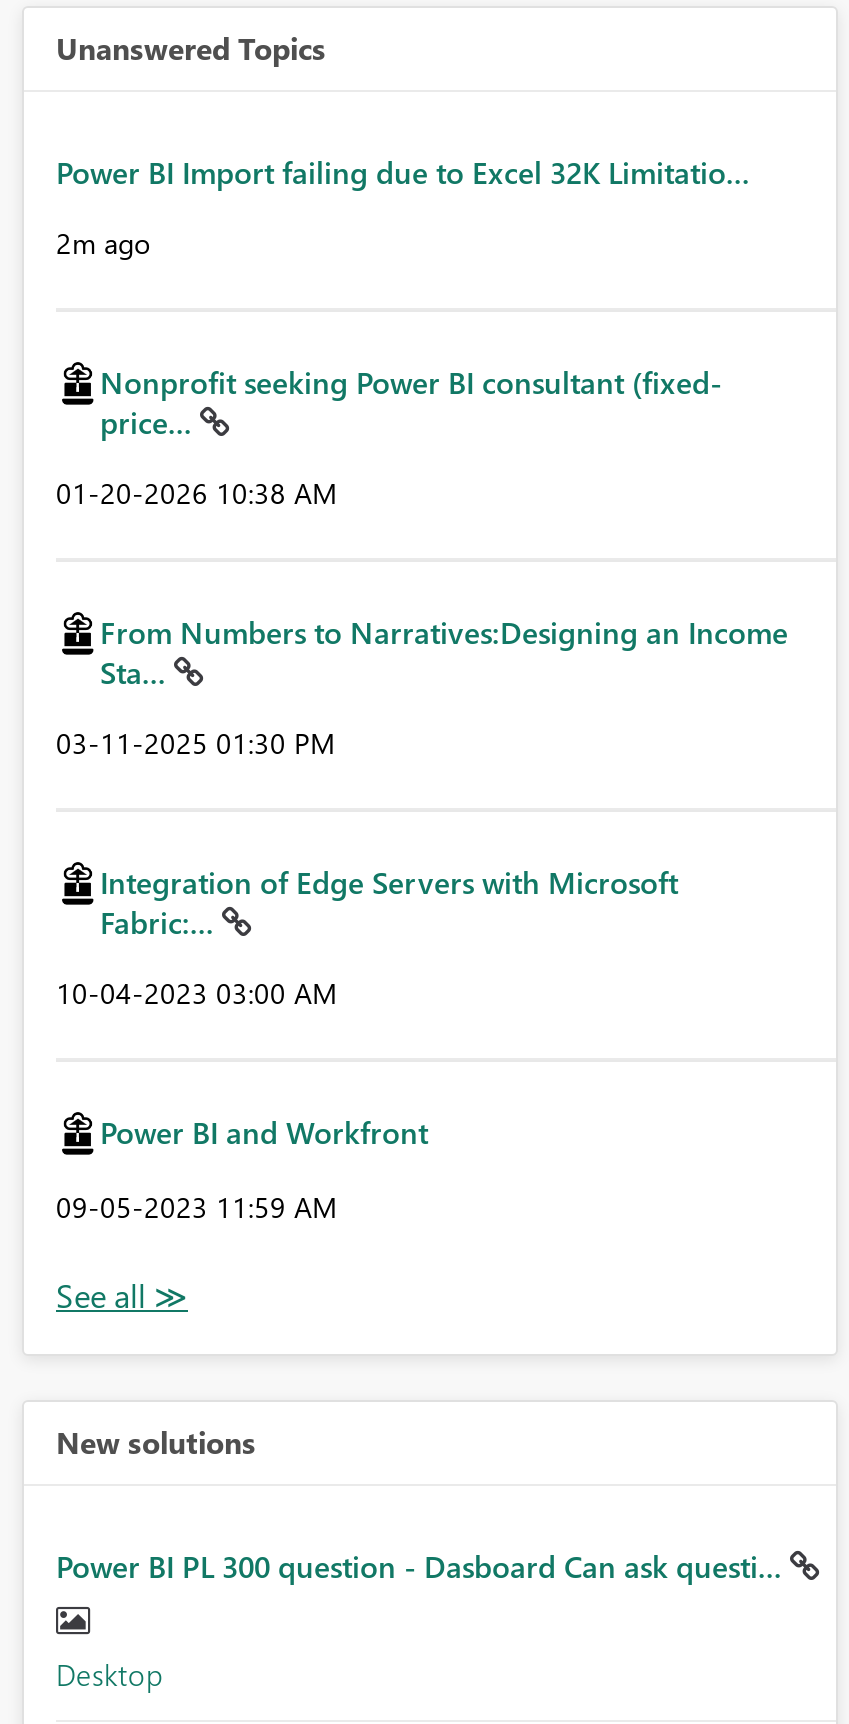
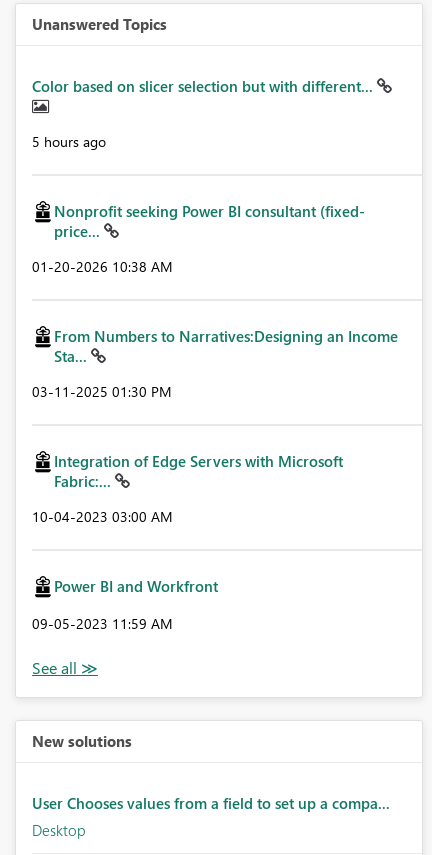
- Power BI Import failing due to Excel 32K Limitatio...
+ Color based on slicer selection but with different...

- 2m ago
+ 5 hours ago

moved down: Nonprofit seeking Power BI consultant (fixed- | price... | 01-20-2026 10:38 AM | ... | 09-05-2023 11:59 AM | New solutions

- Power BI PL 300 question - Dasboard Can ask questi...
+ User Chooses values from a field to set up a compa...
